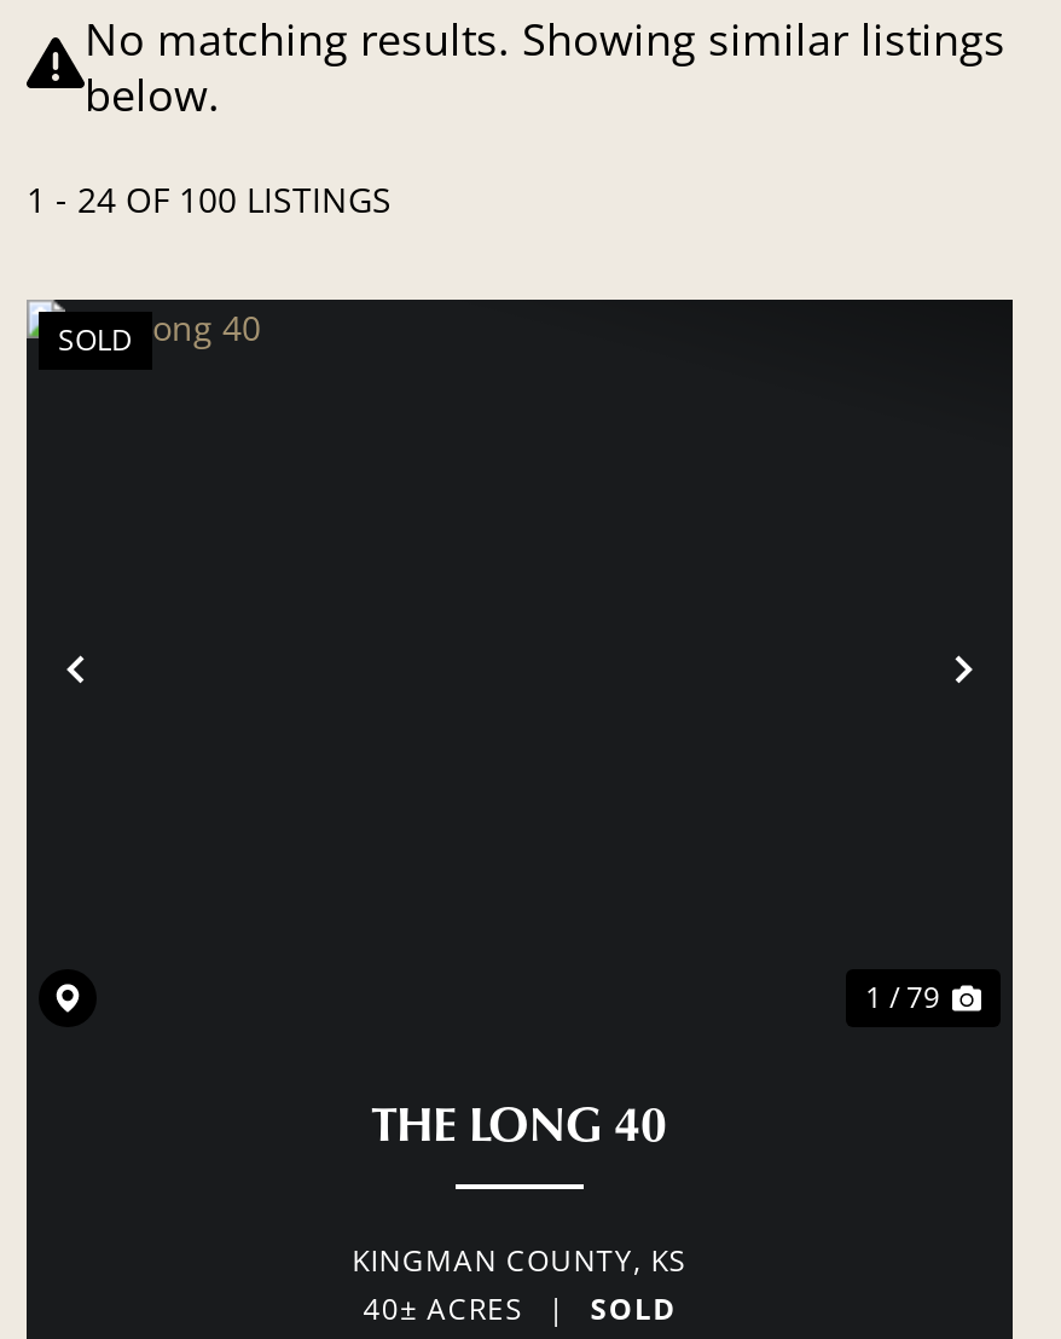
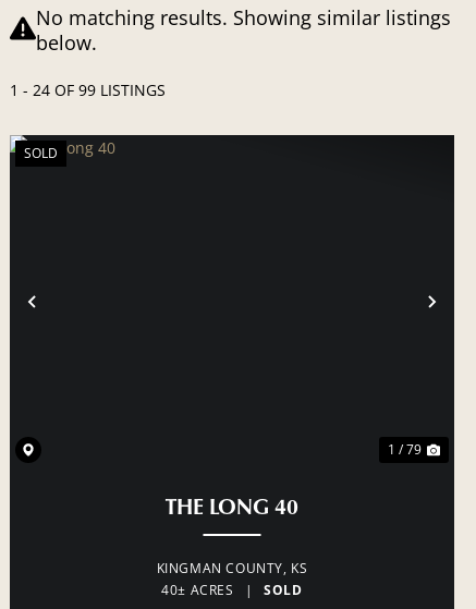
- 1 - 24 OF 100 LISTINGS
+ 1 - 24 OF 99 LISTINGS
